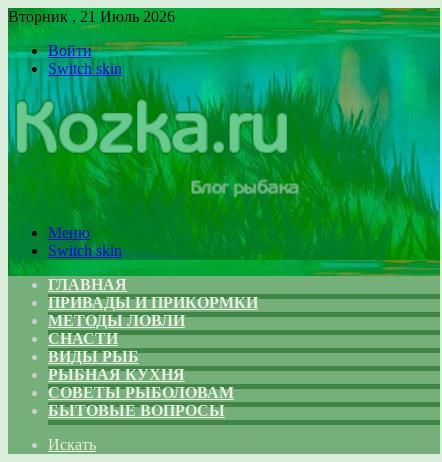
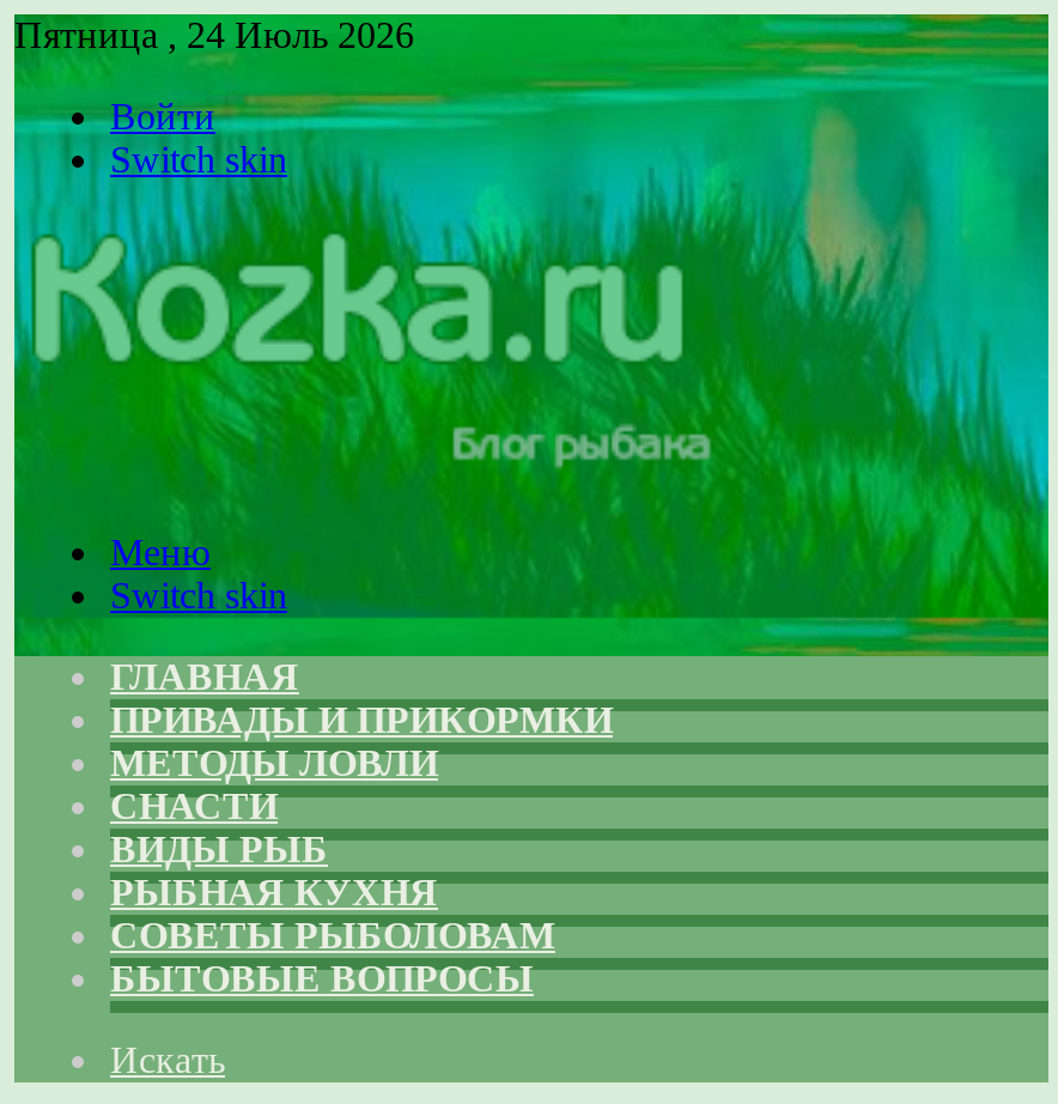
- Вторник , 21 Июль 2026
+ Пятница , 24 Июль 2026
